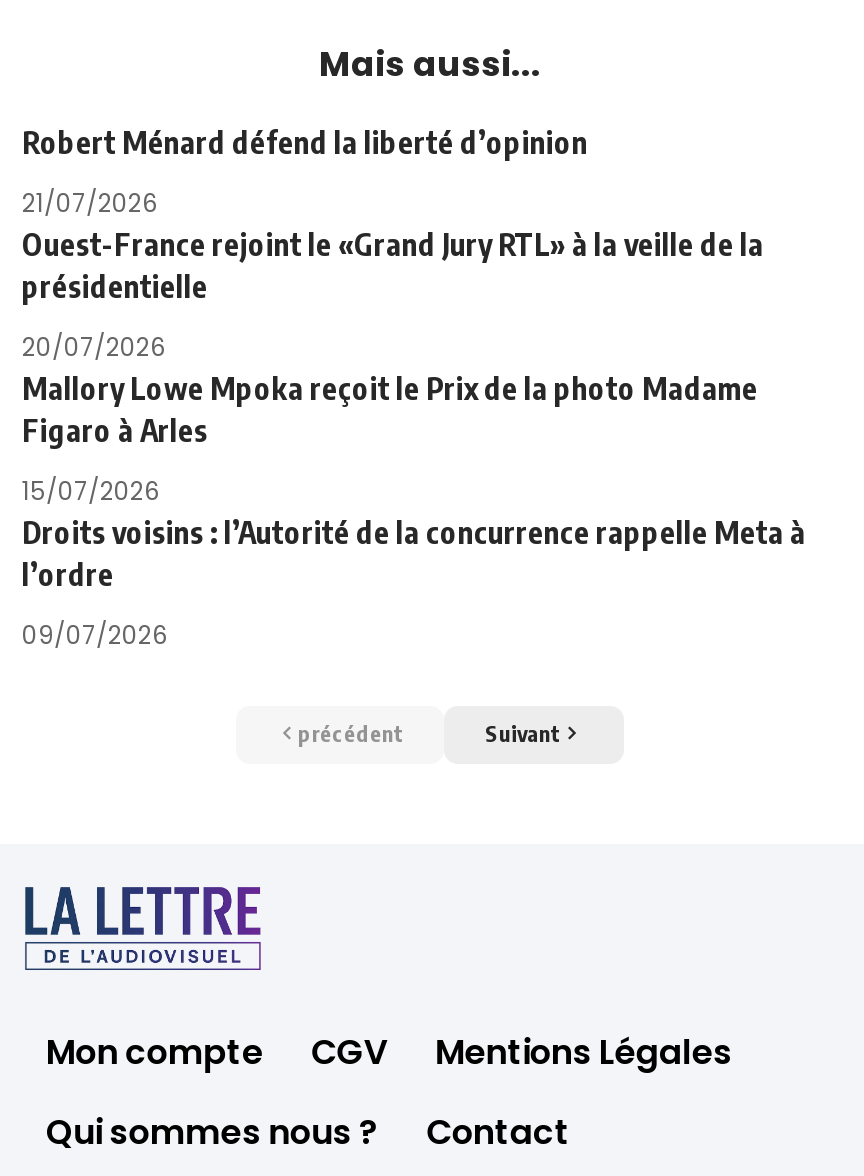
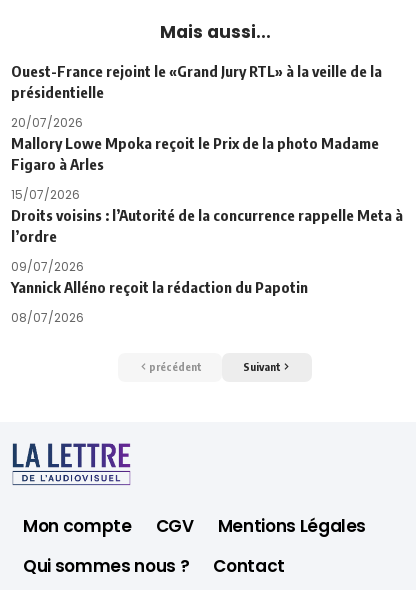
- Robert Ménard défend la liberté d’opinion
- 21/07/2026

moved up: Ouest-France rejoint le «Grand Jury RTL» à la veille de la | présidentielle | 20/07/2026 | ... | l’ordre | 09/07/2026

+ Yannick Alléno reçoit la rédaction du Papotin
+ 08/07/2026
